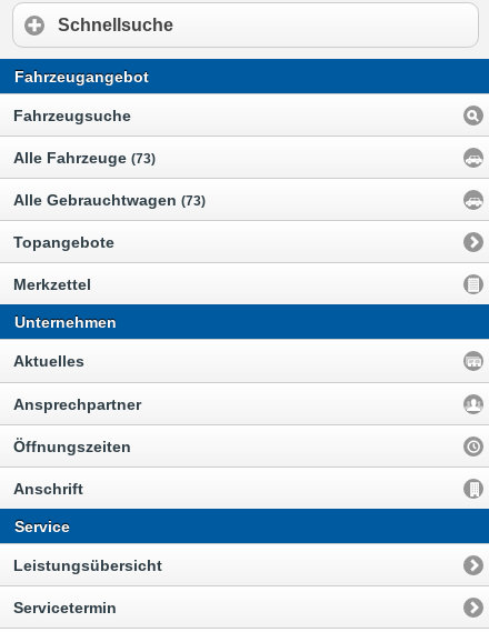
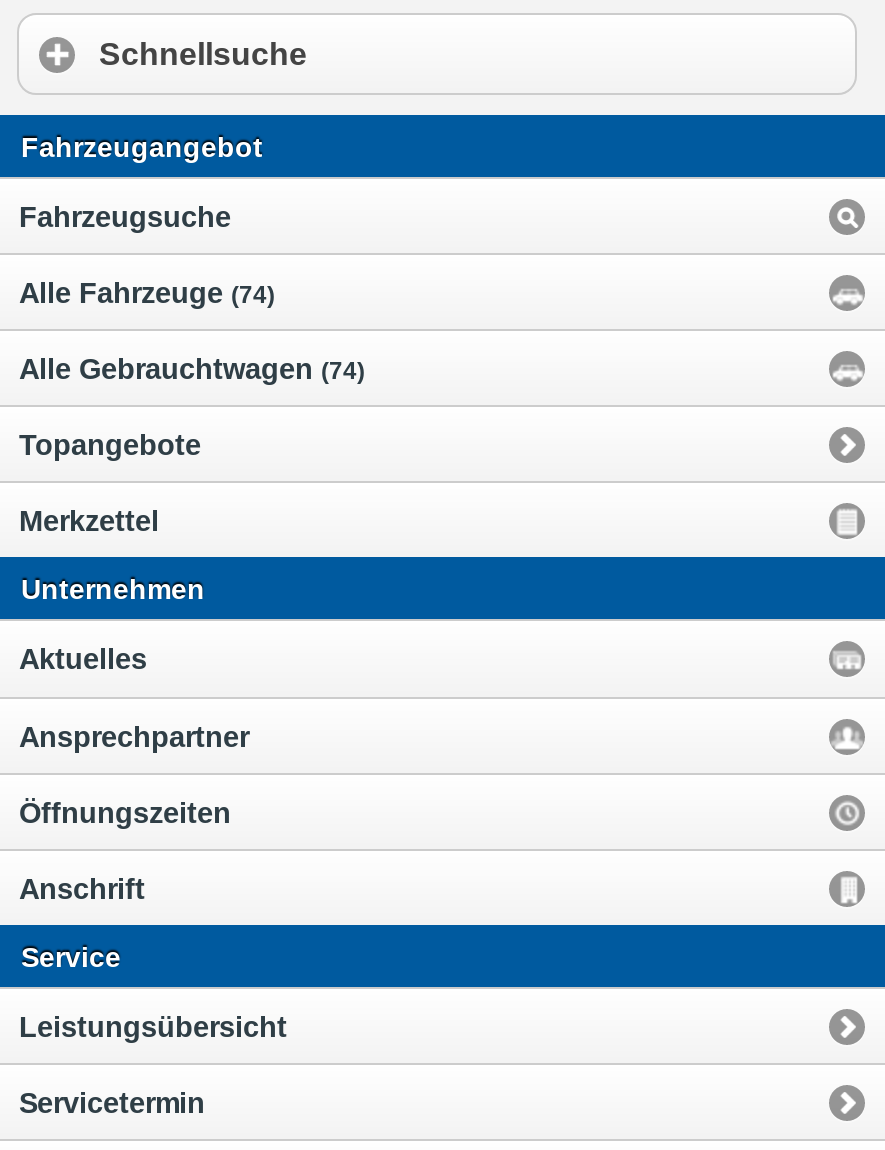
- Alle Fahrzeuge (73)
+ Alle Fahrzeuge (74)

- Alle Gebrauchtwagen (73)
+ Alle Gebrauchtwagen (74)
